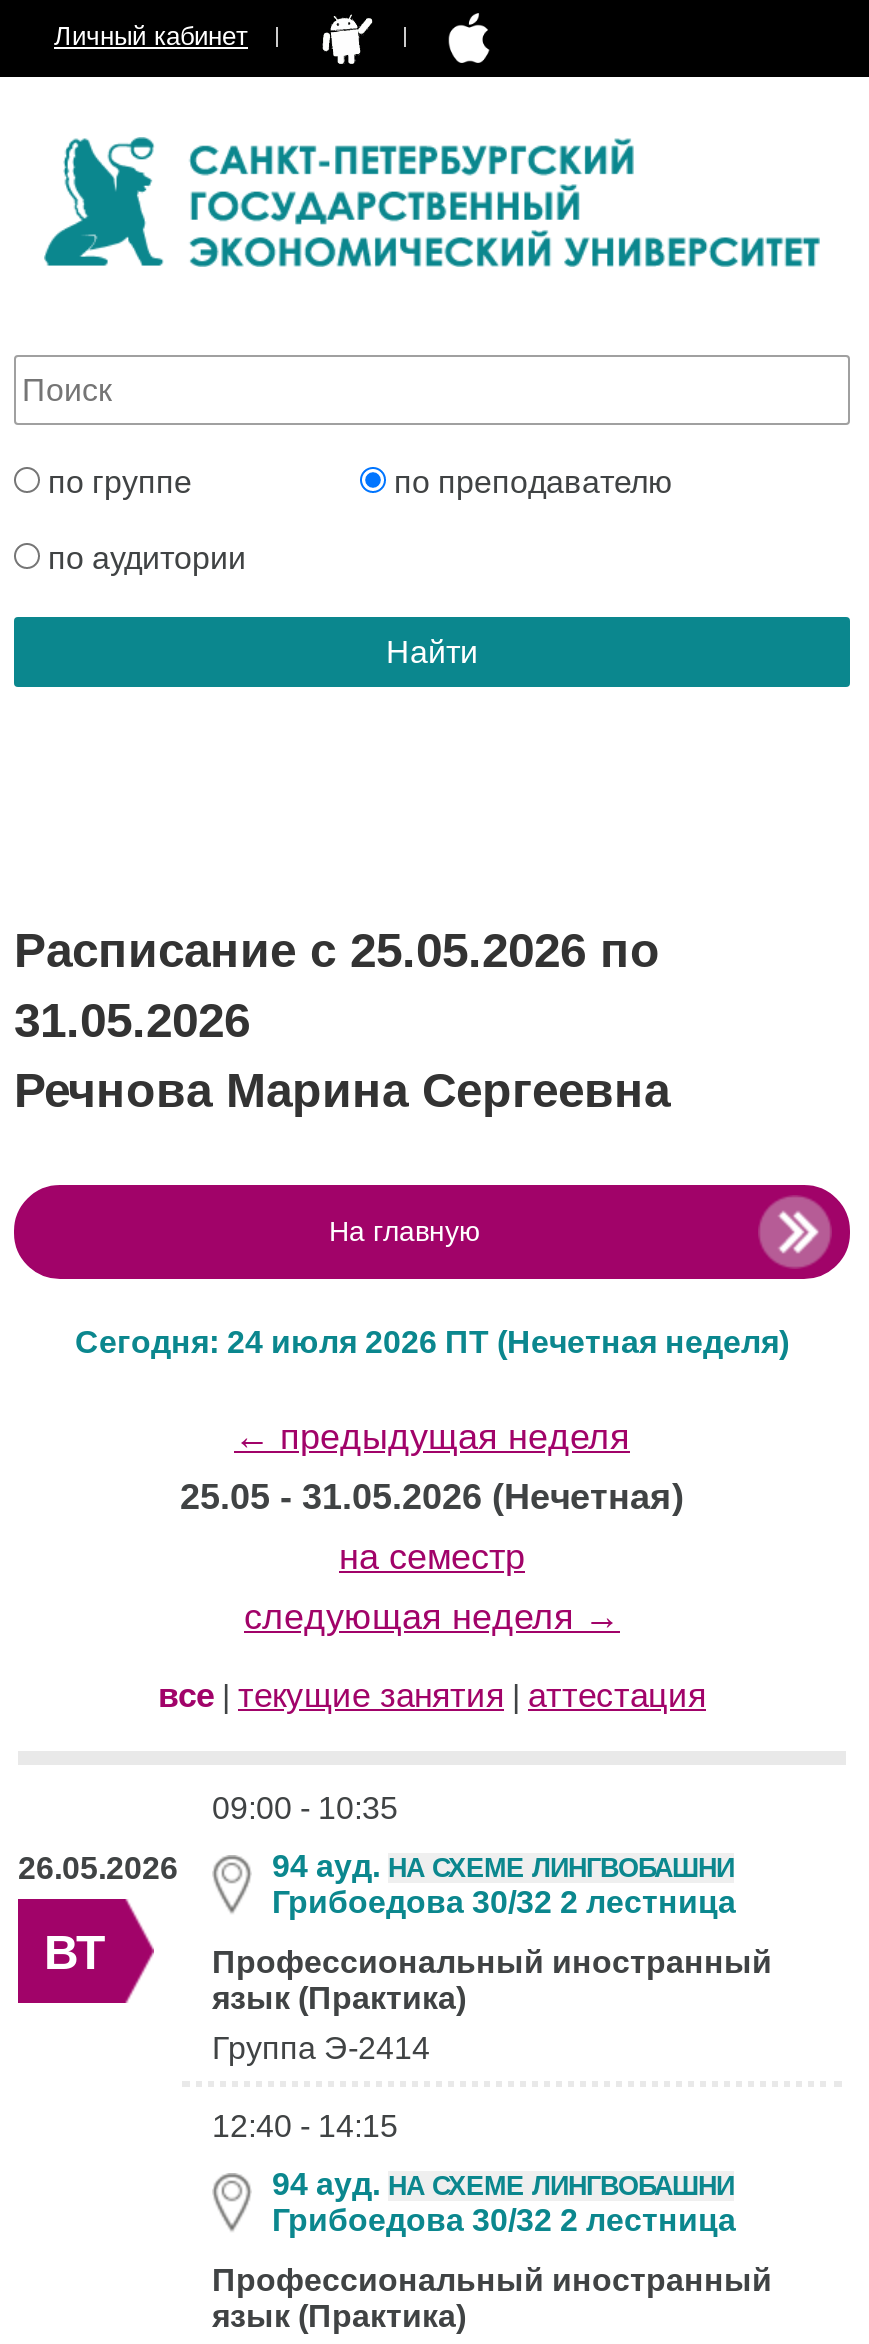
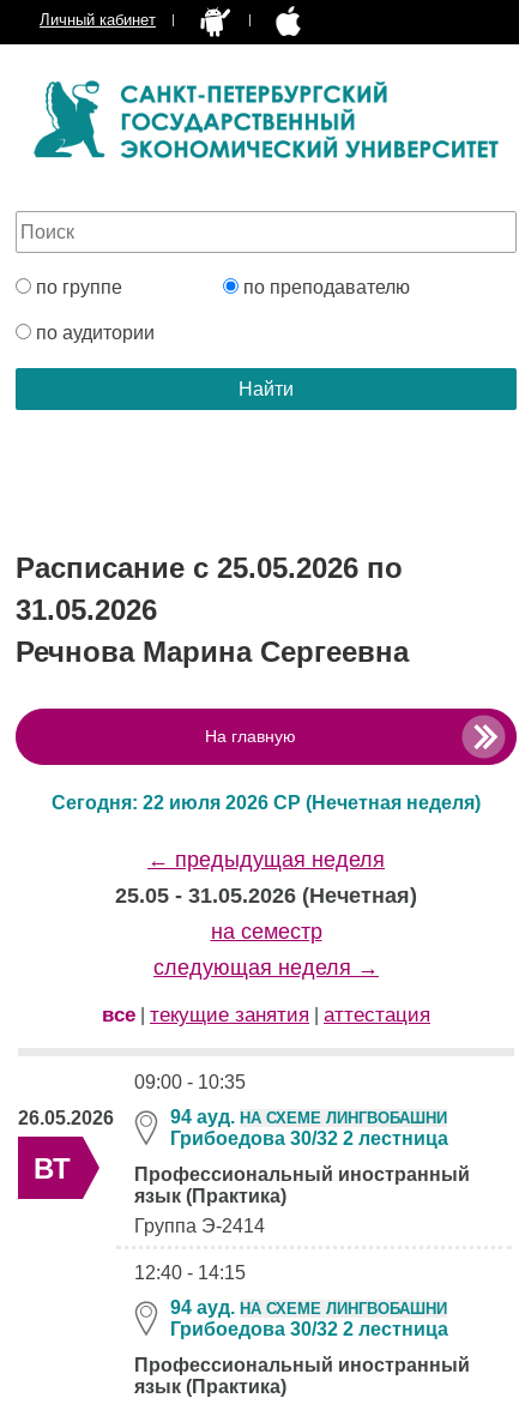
- Сегодня: 24 июля 2026 ПТ (Нечетная неделя)
+ Сегодня: 22 июля 2026 СР (Нечетная неделя)
